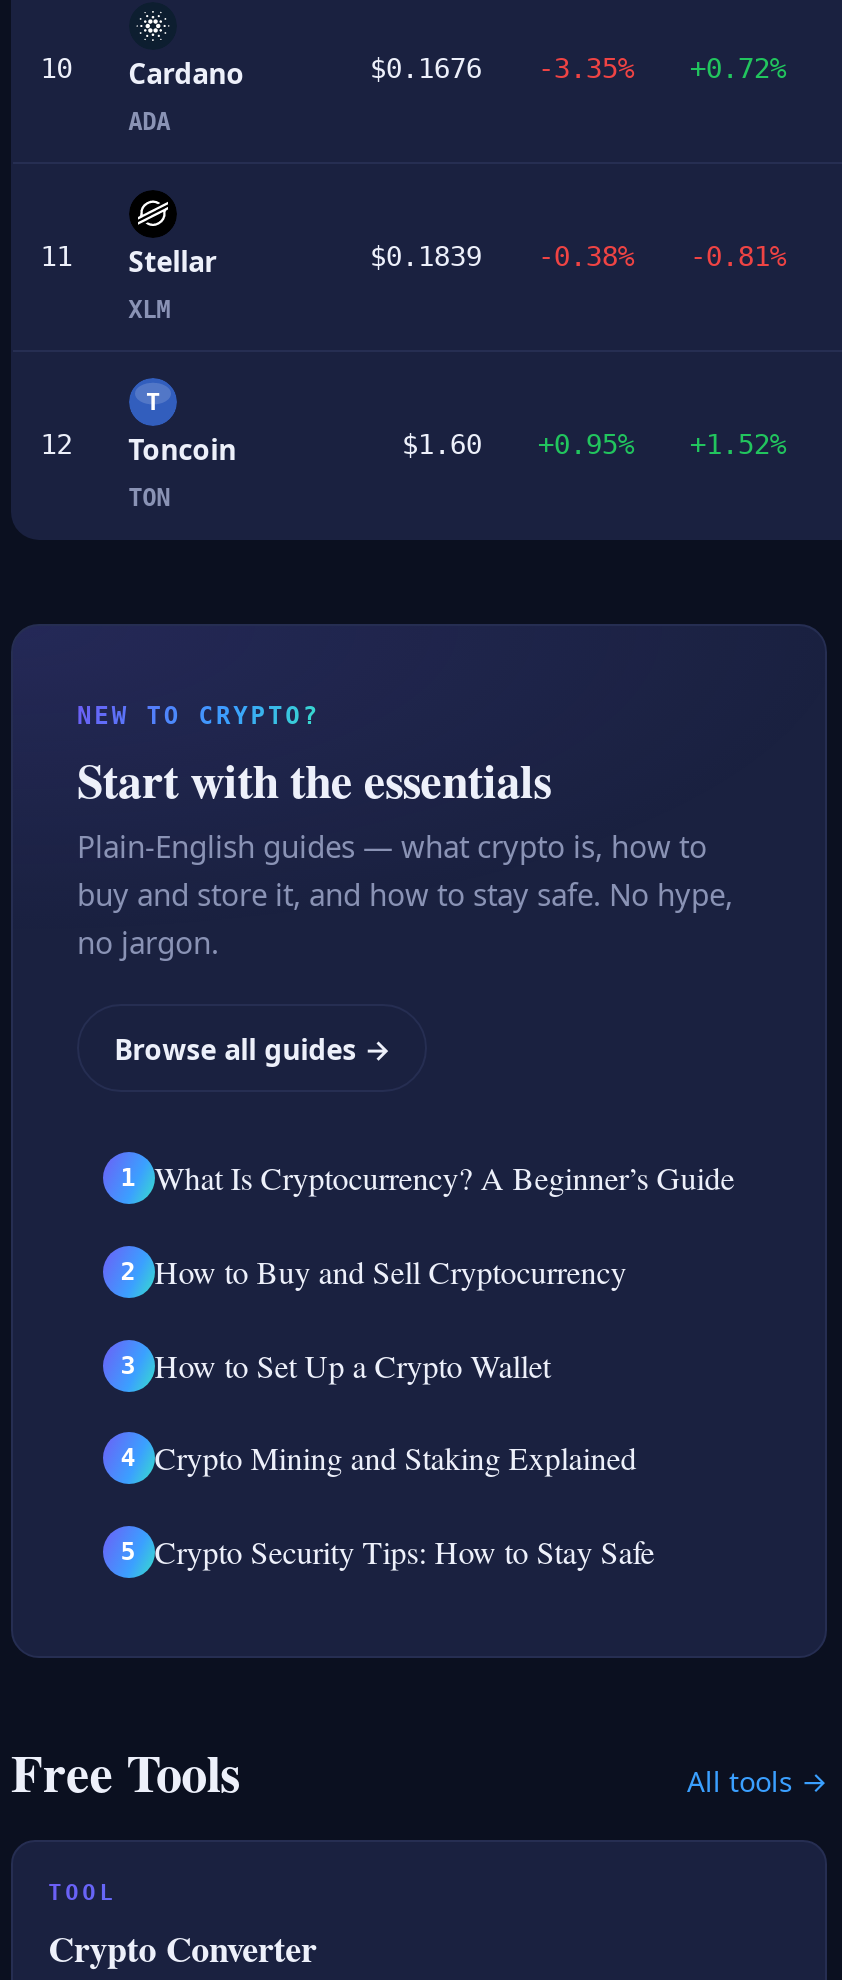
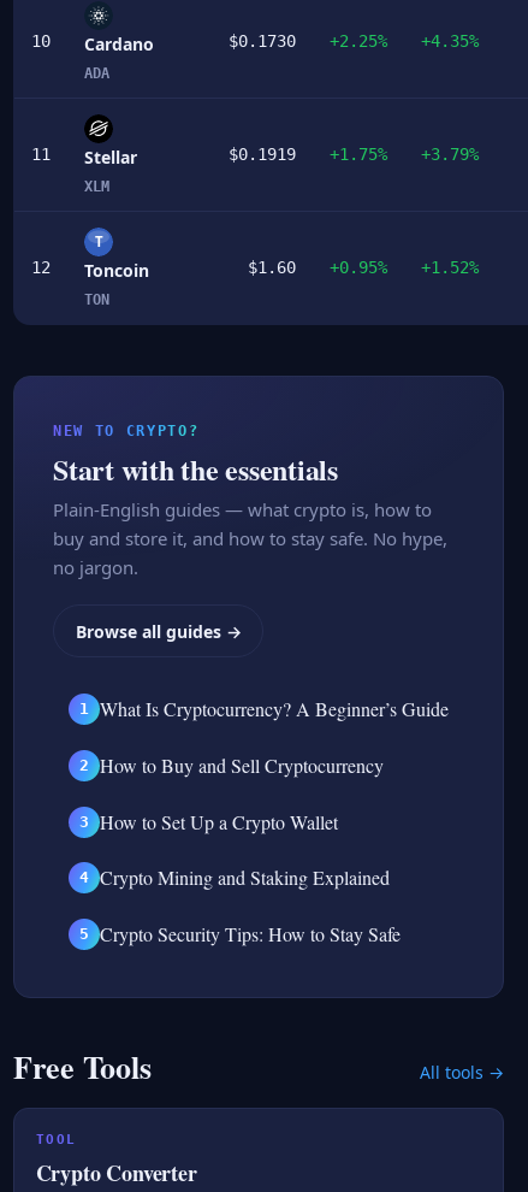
- $0.1676
+ $0.1730

- -3.35%
+ +2.25%

- +0.72%
+ +4.35%

- $0.1839
+ $0.1919

- -0.38%
+ +1.75%

- -0.81%
+ +3.79%
